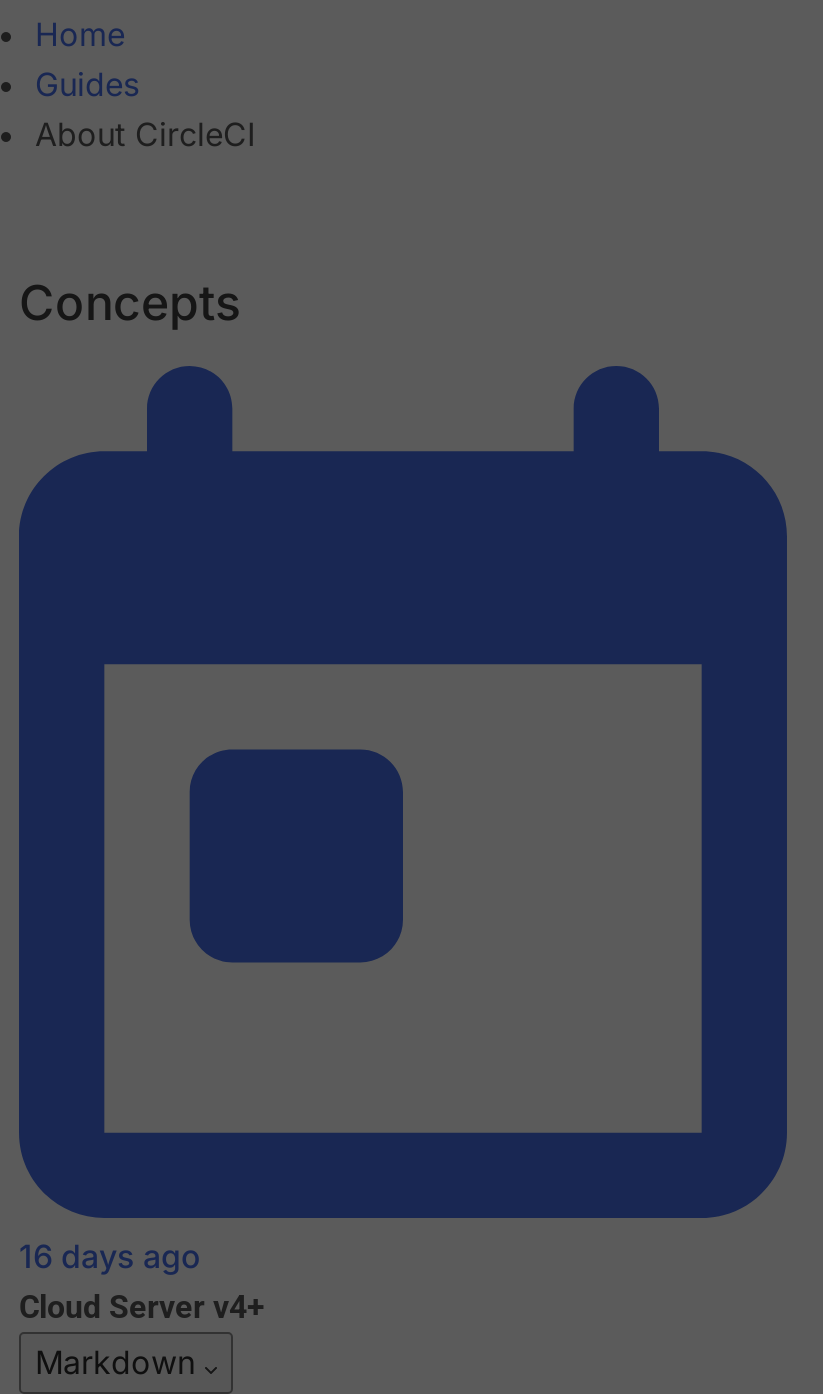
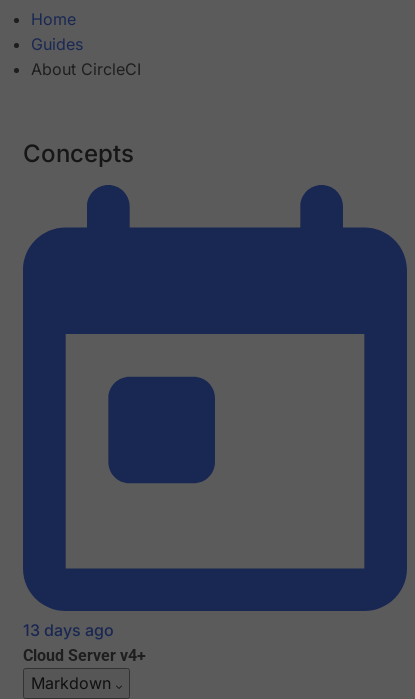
- 16 days ago
+ 13 days ago
